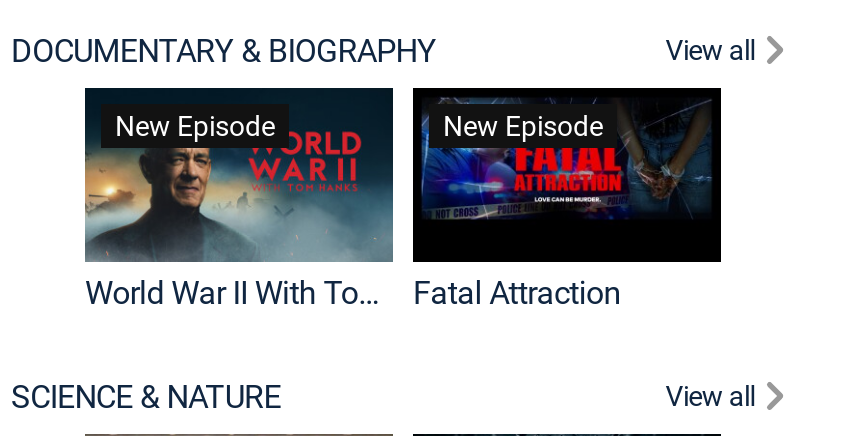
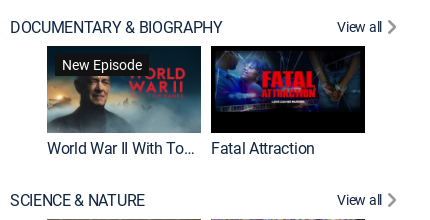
- New Episode
